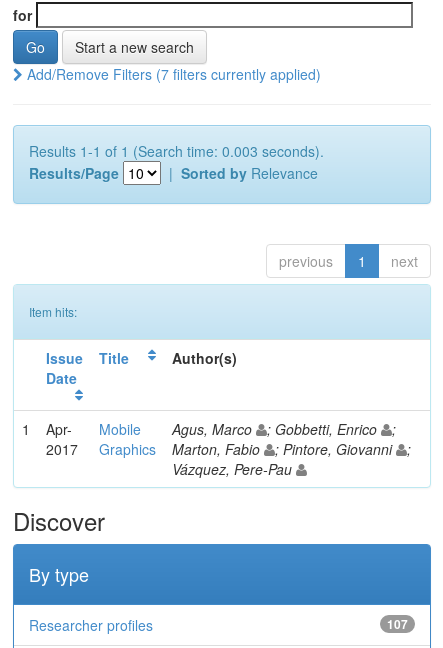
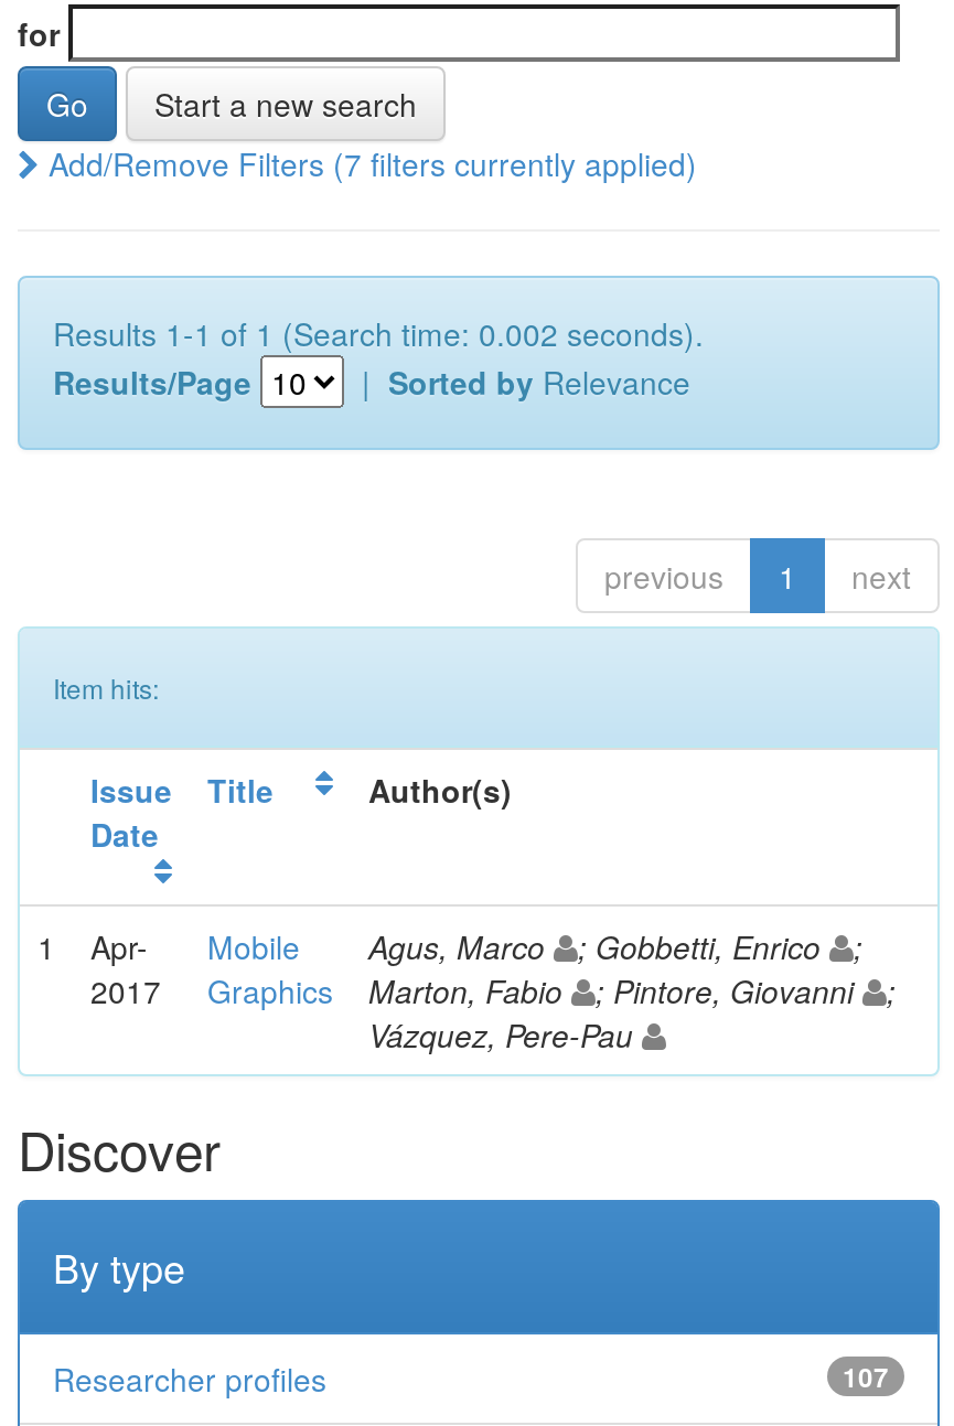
- Results 1-1 of 1 (Search time: 0.003 seconds).
+ Results 1-1 of 1 (Search time: 0.002 seconds).
